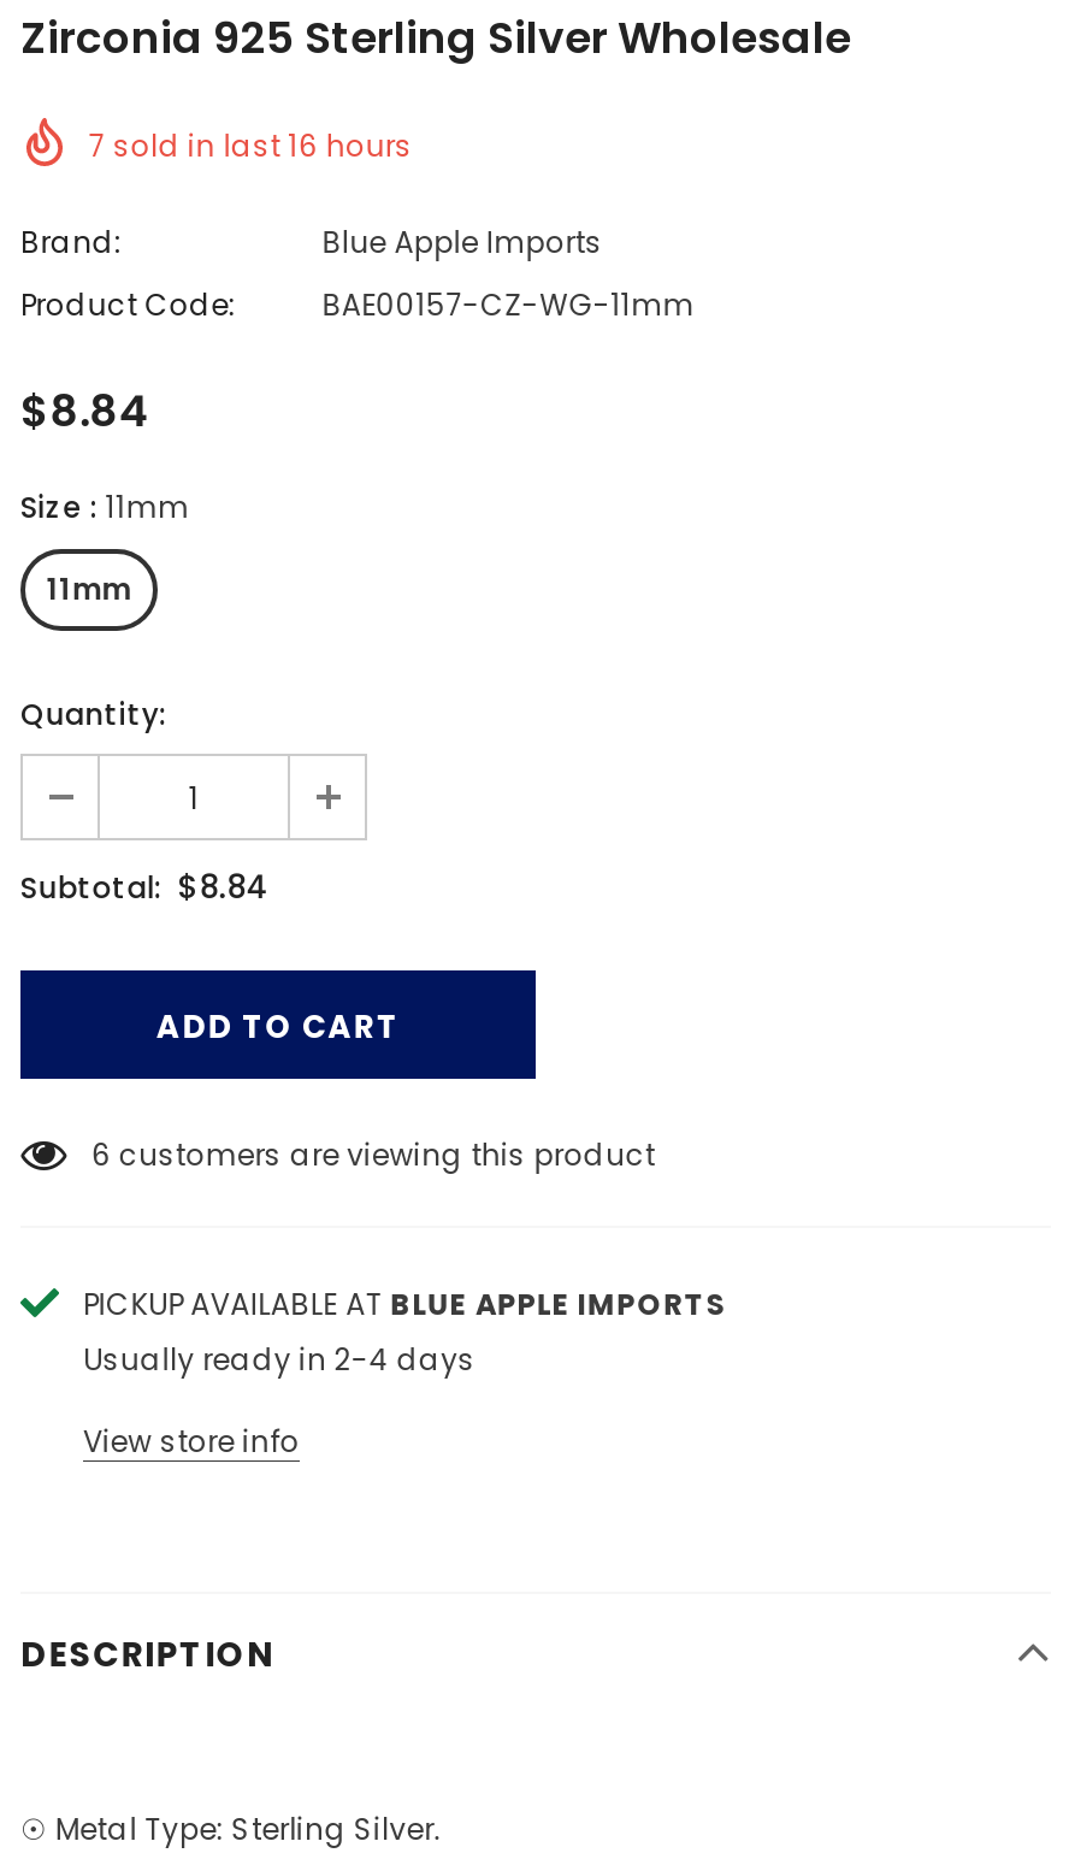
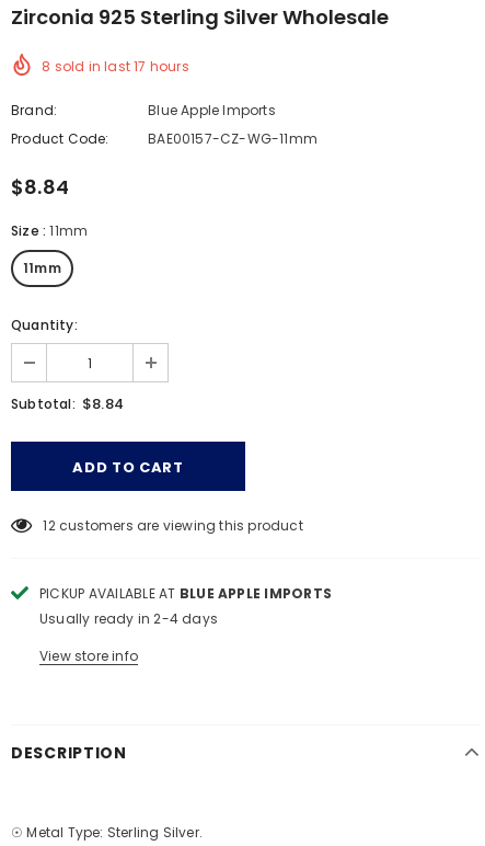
- 7 sold in last 16 hours
+ 8 sold in last 17 hours

- 6 customers are viewing this product
+ 12 customers are viewing this product
